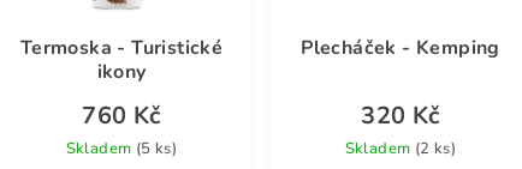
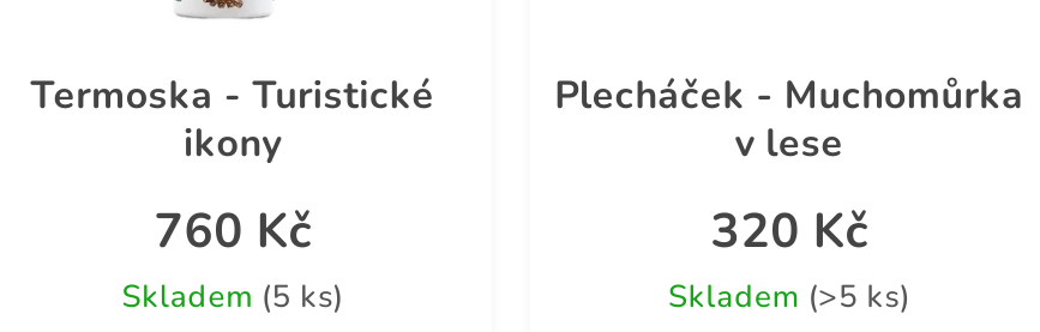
- Plecháček - Kemping
+ Plecháček - Muchomůrka
+ v lese

- Skladem (2 ks)
+ Skladem (>5 ks)
